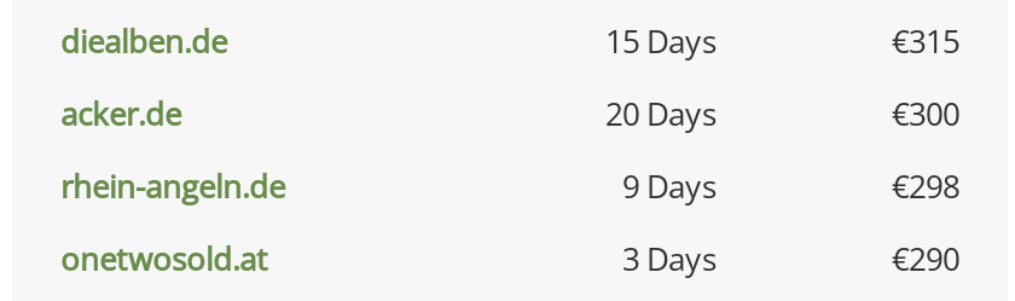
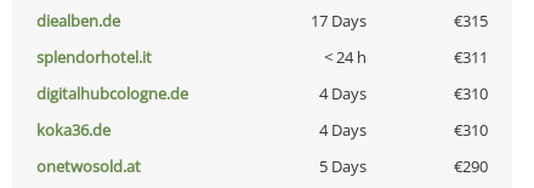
- 15 Days
+ 17 Days

- acker.de
- 20 Days
- €300
- rhein-angeln.de
- 9 Days
- €298
+ splendorhotel.it
+ < 24 h
+ €311
+ digitalhubcologne.de
+ 4 Days
+ €310
+ koka36.de
+ 4 Days
+ €310

- 3 Days
+ 5 Days
